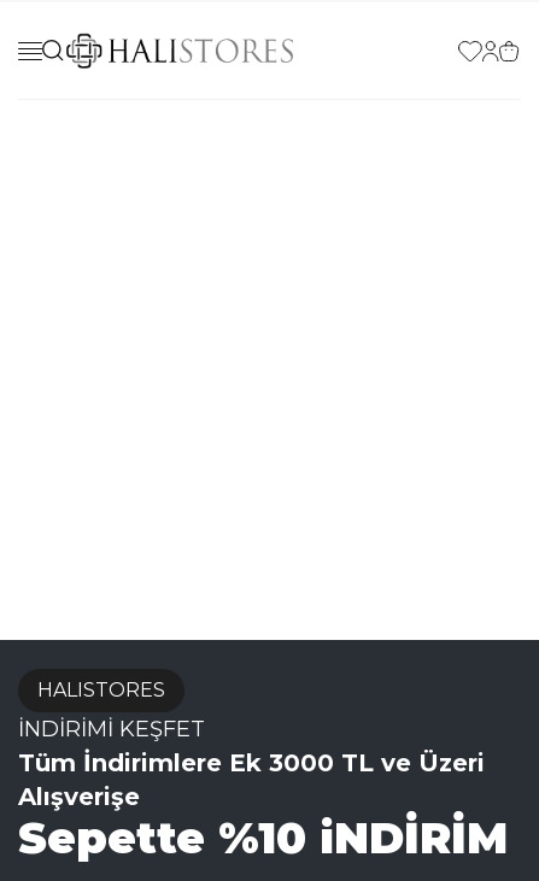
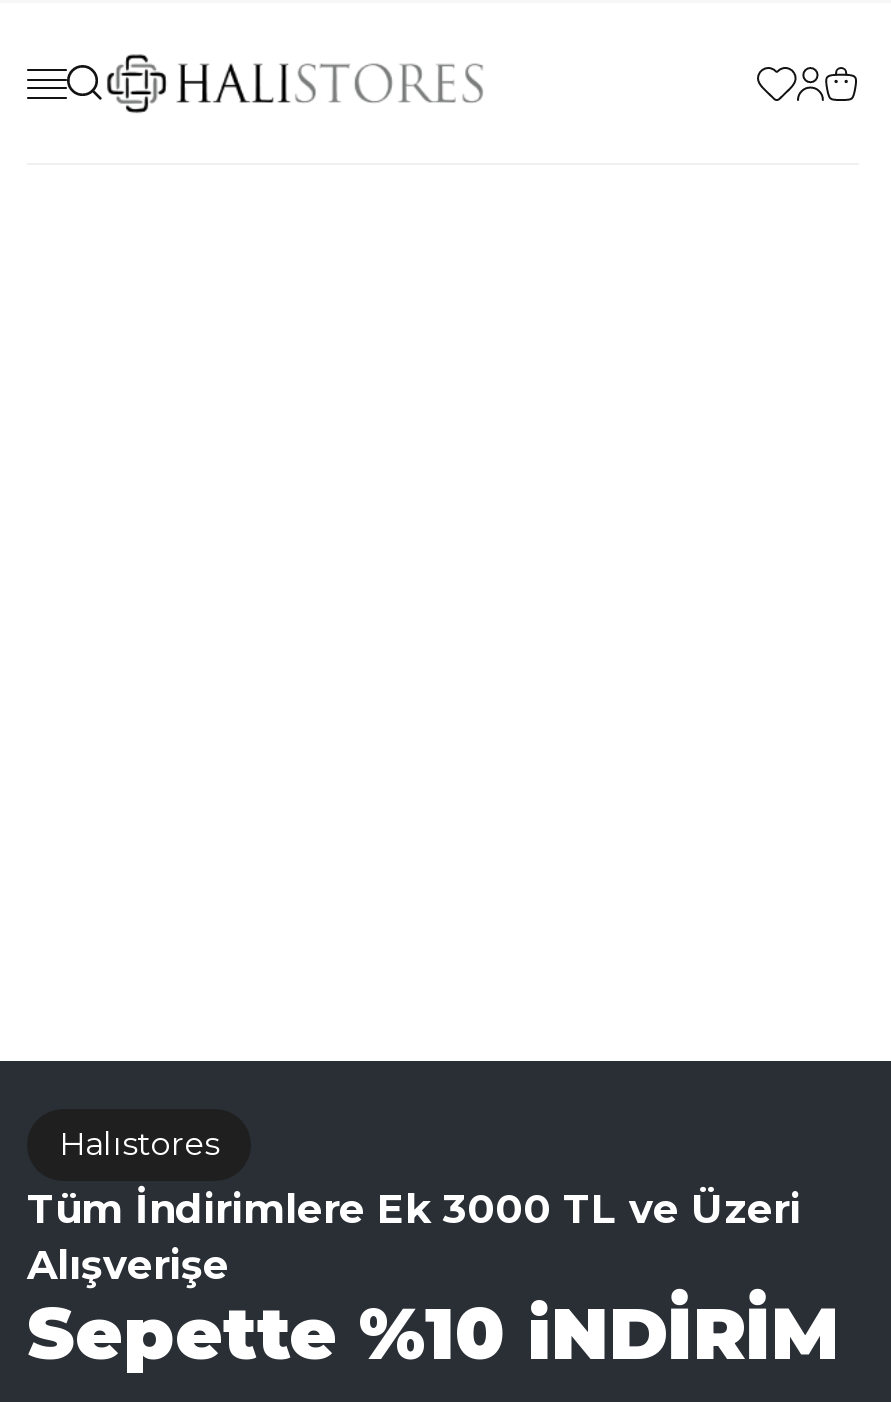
- HALISTORES
- İNDİRİMİ KEŞFET
+ Halıstores
